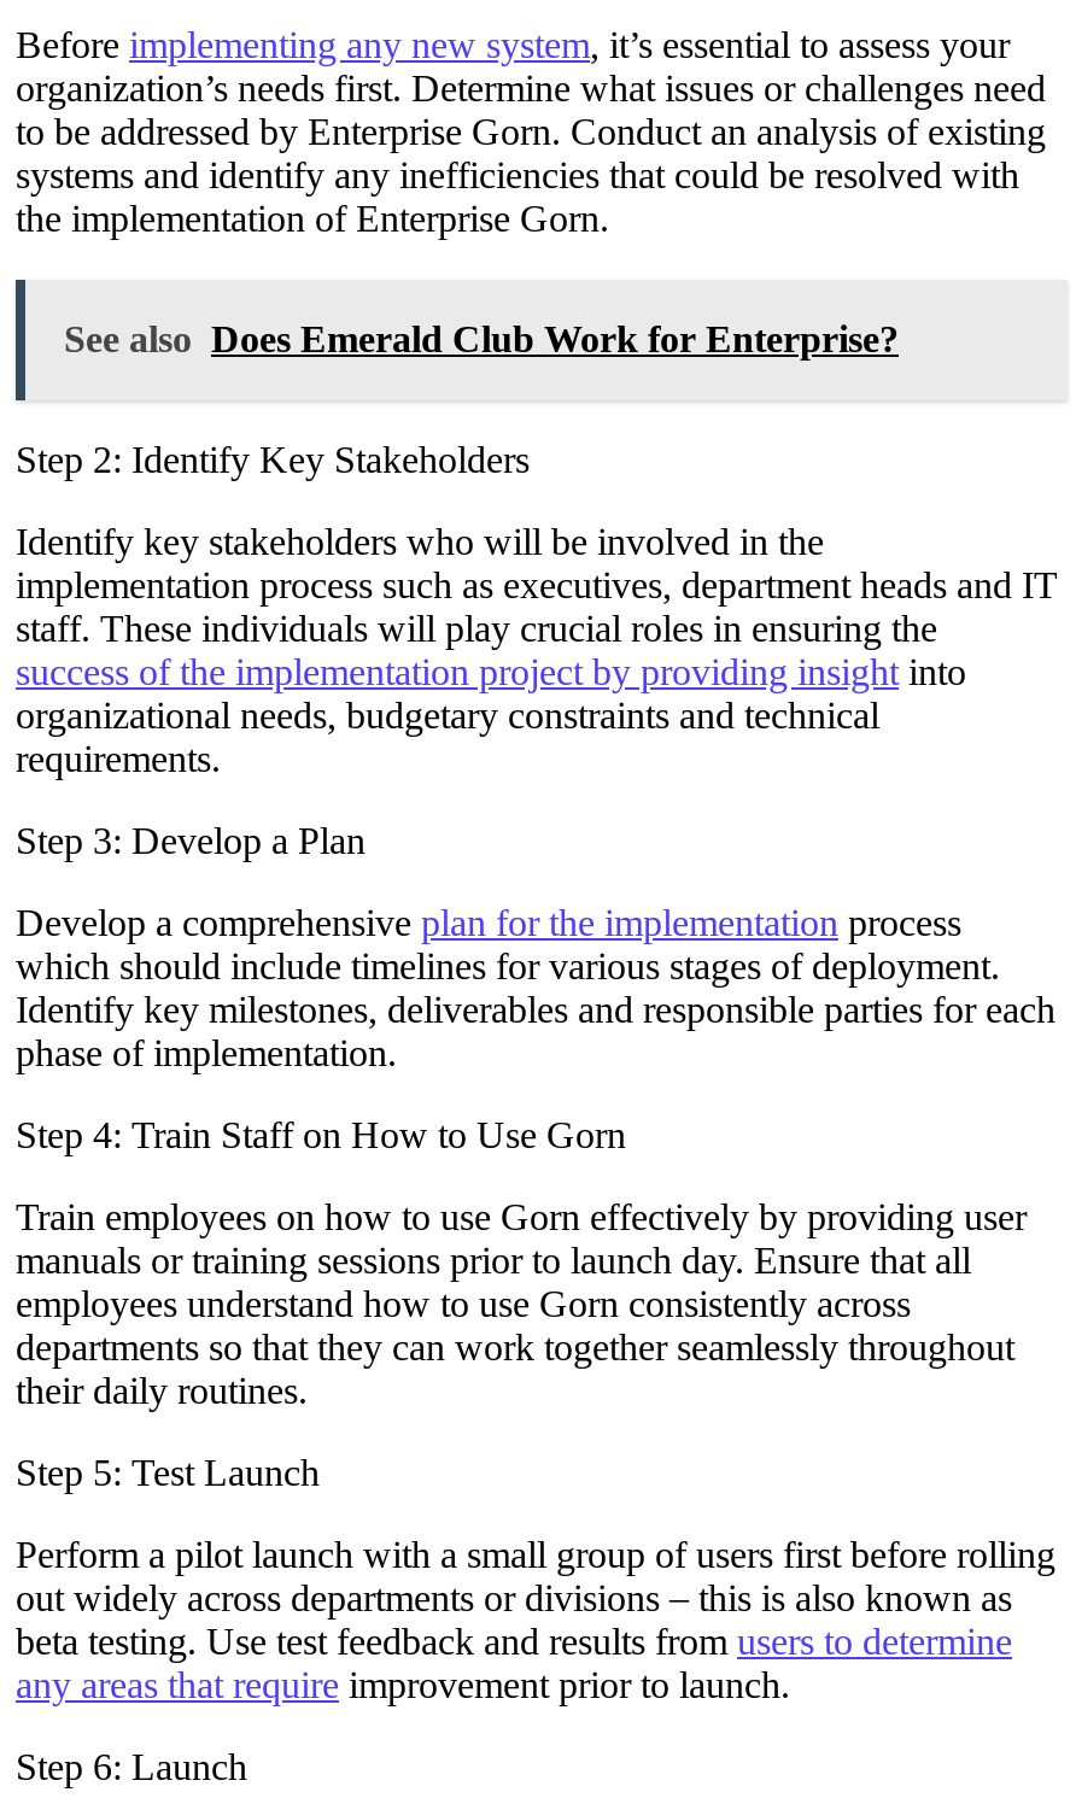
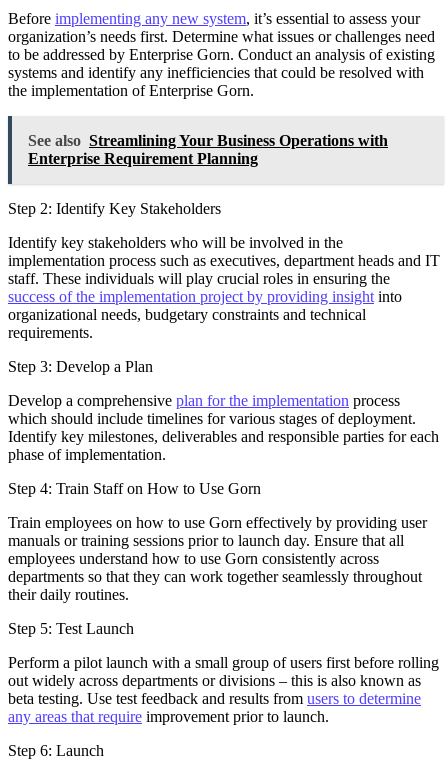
- See also Does Emerald Club Work for Enterprise?
+ See also Streamlining Your Business Operations with
+ Enterprise Requirement Planning
